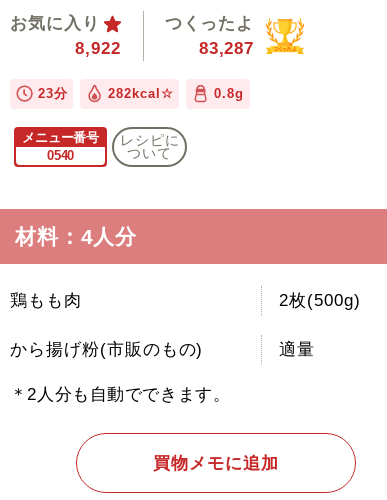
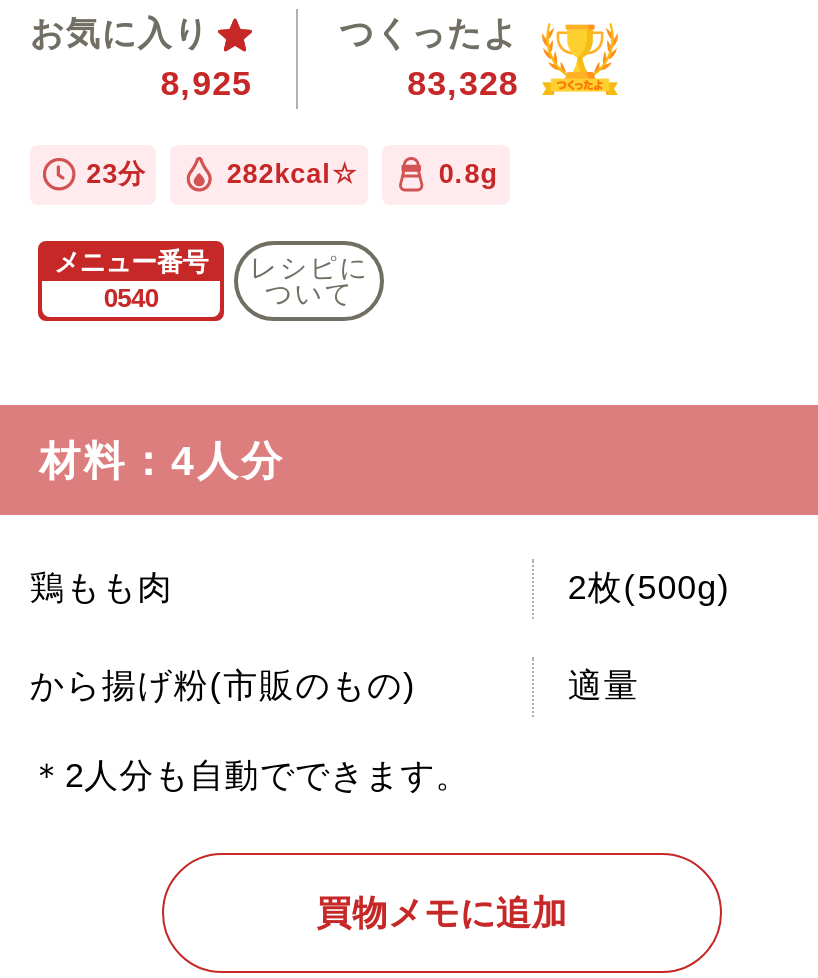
- 8,922
+ 8,925

- 83,287
+ 83,328
